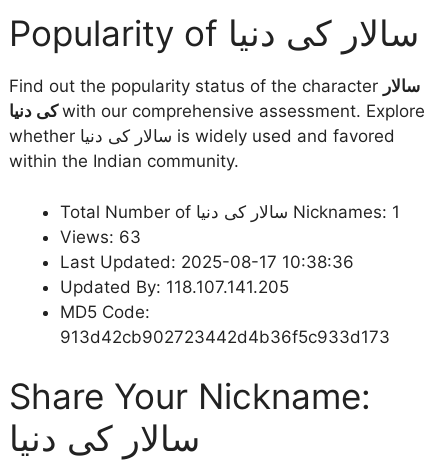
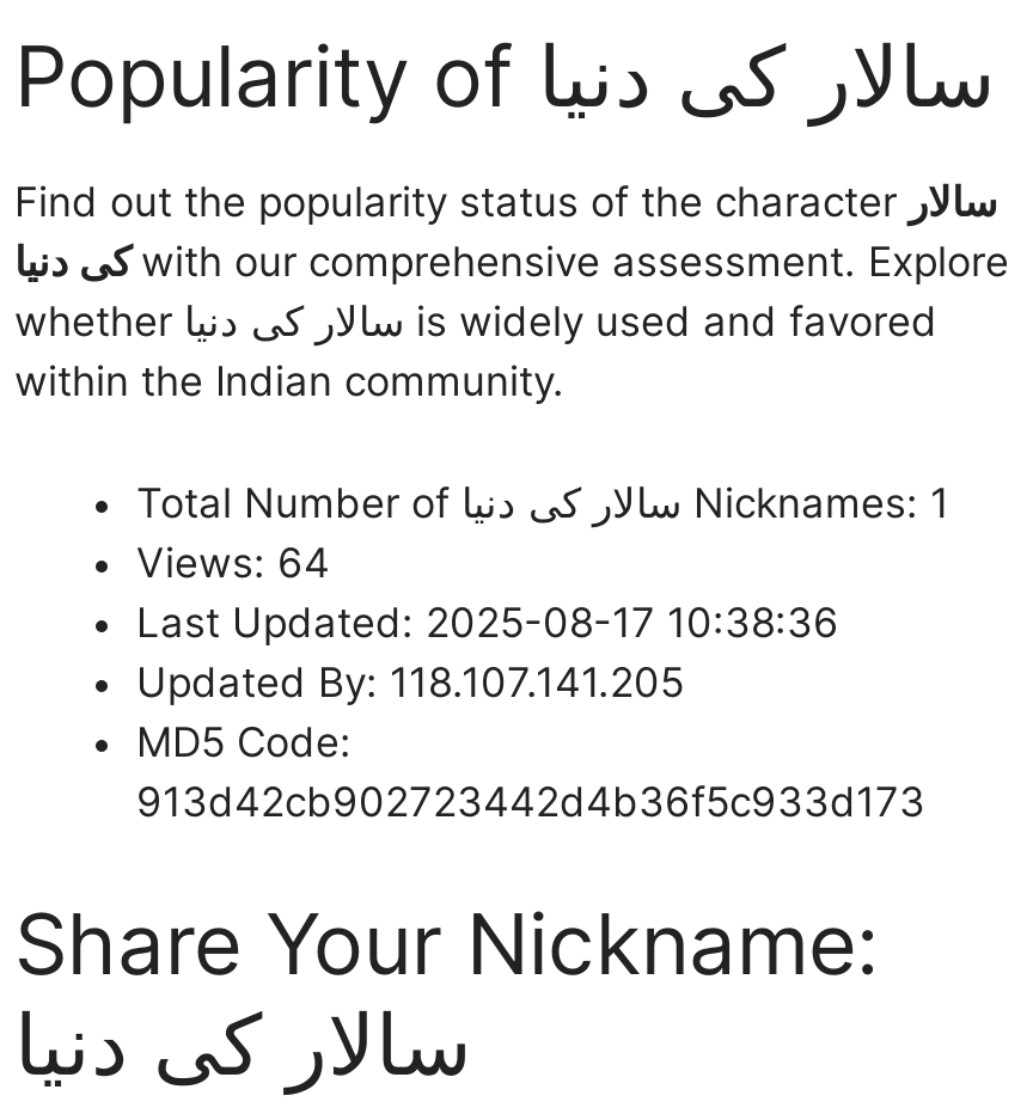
- Views: 63
+ Views: 64
